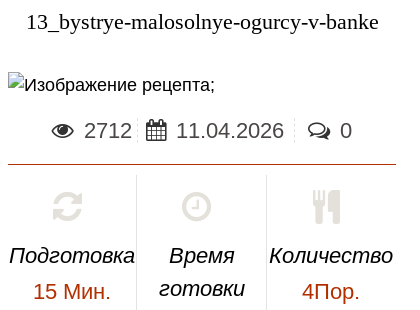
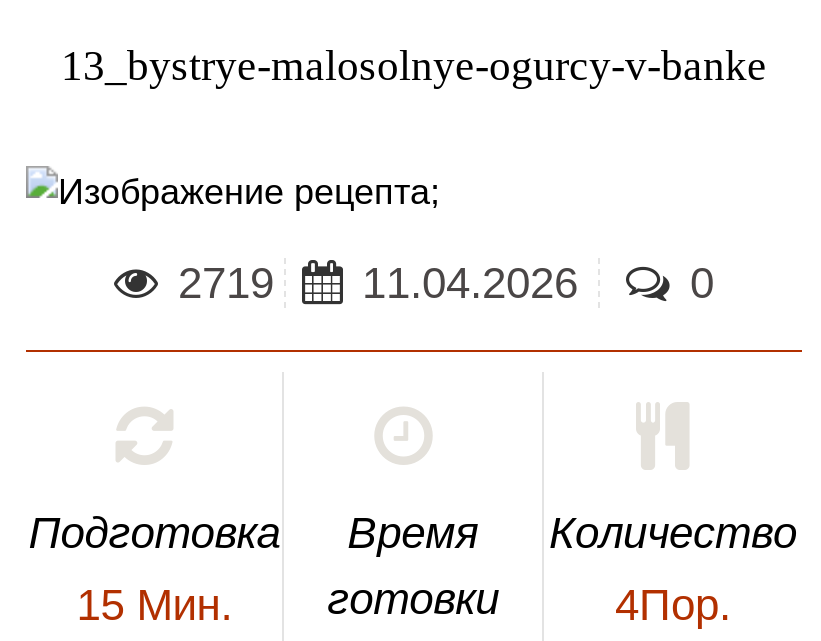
- 2712 11.04.2026
+ 2719 11.04.2026
